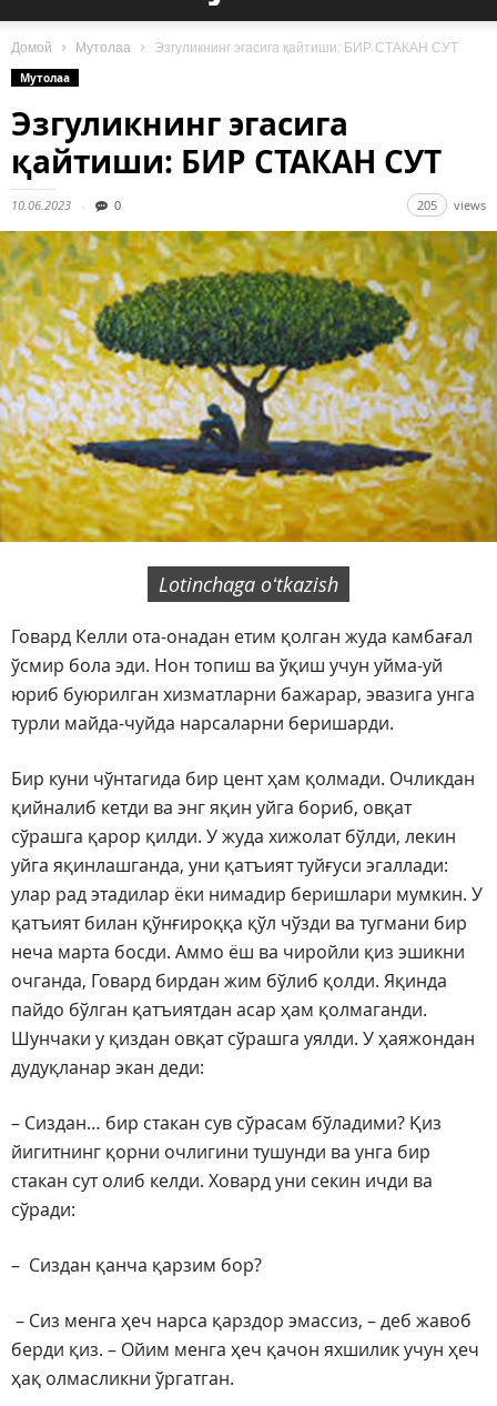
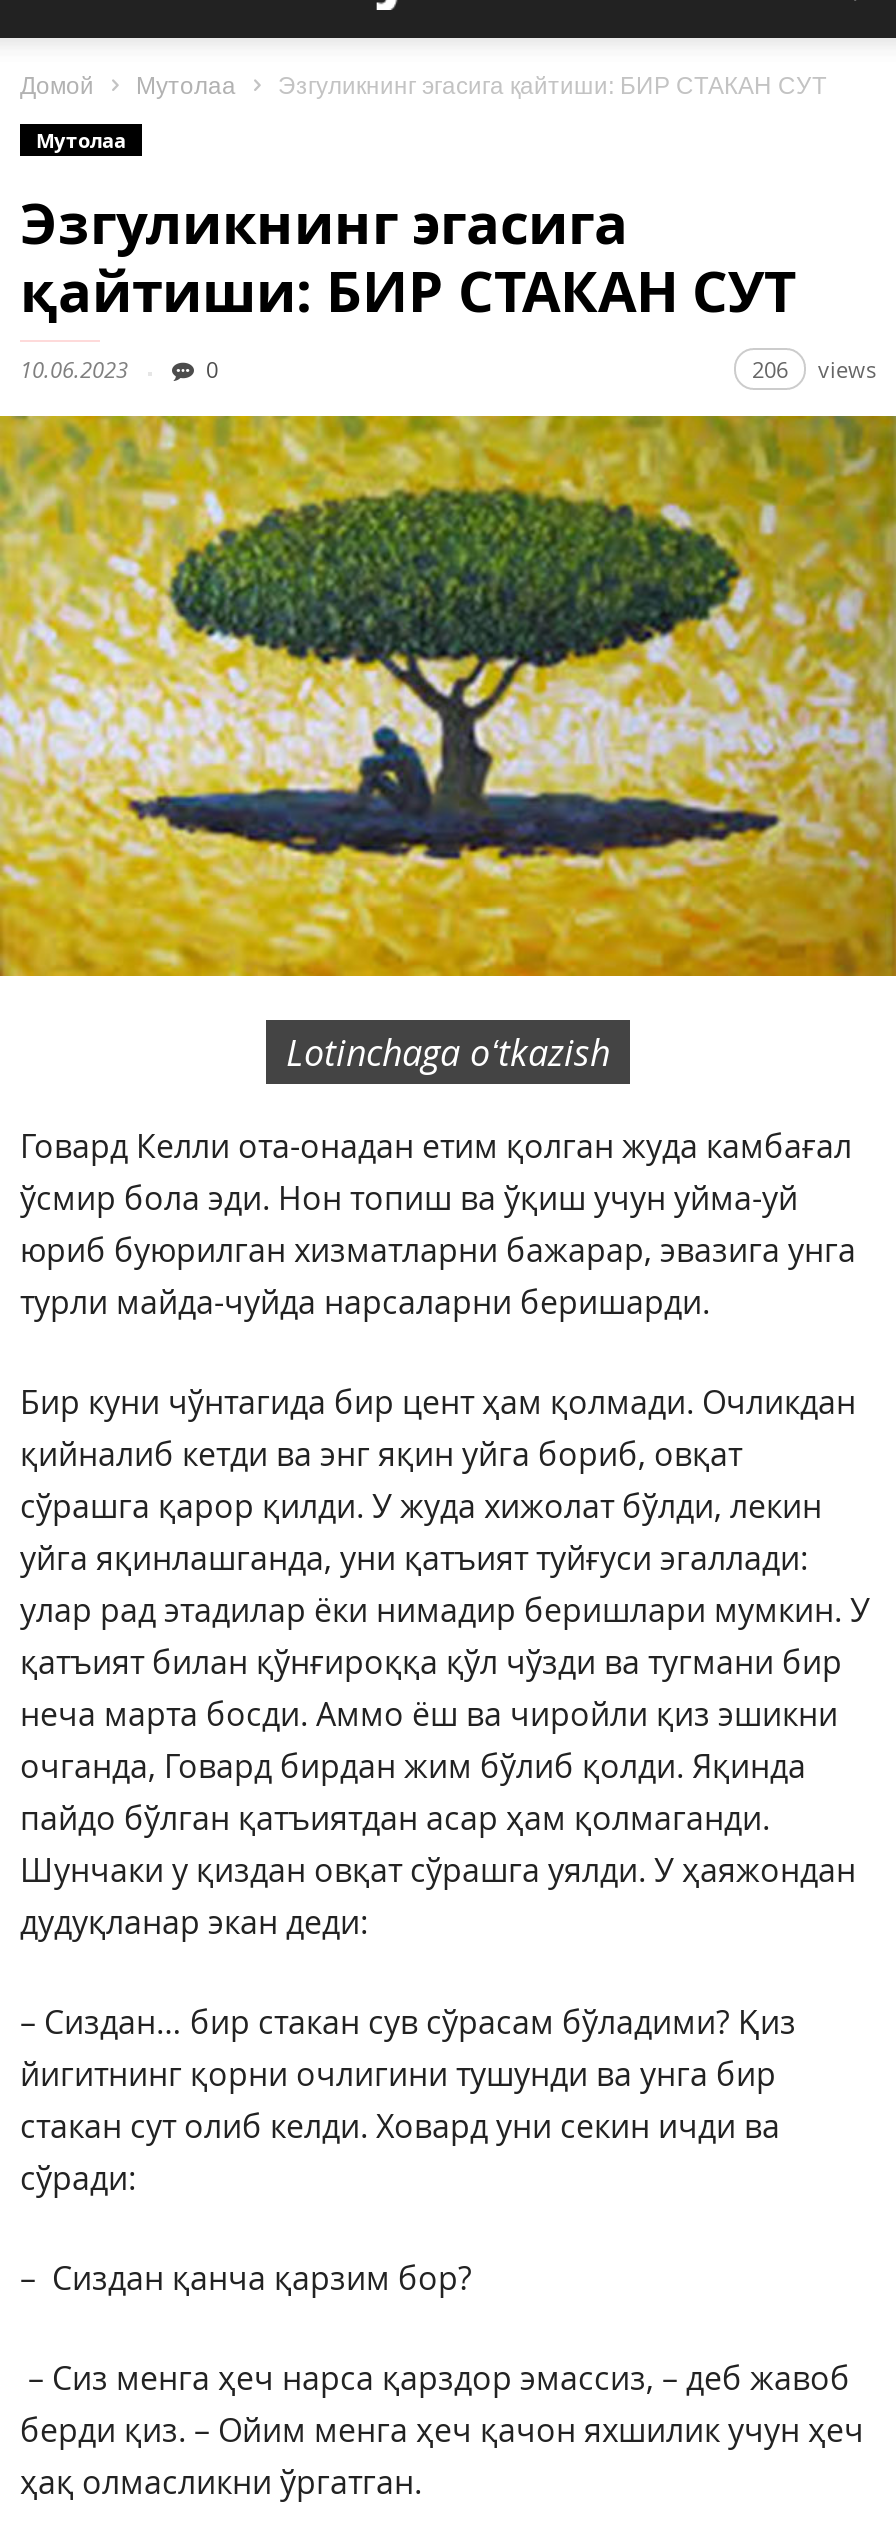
- 205 views
+ 206 views
